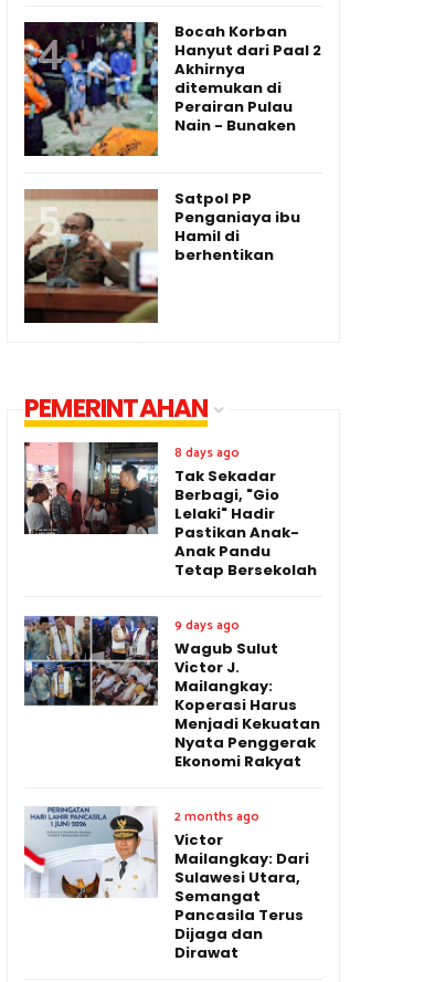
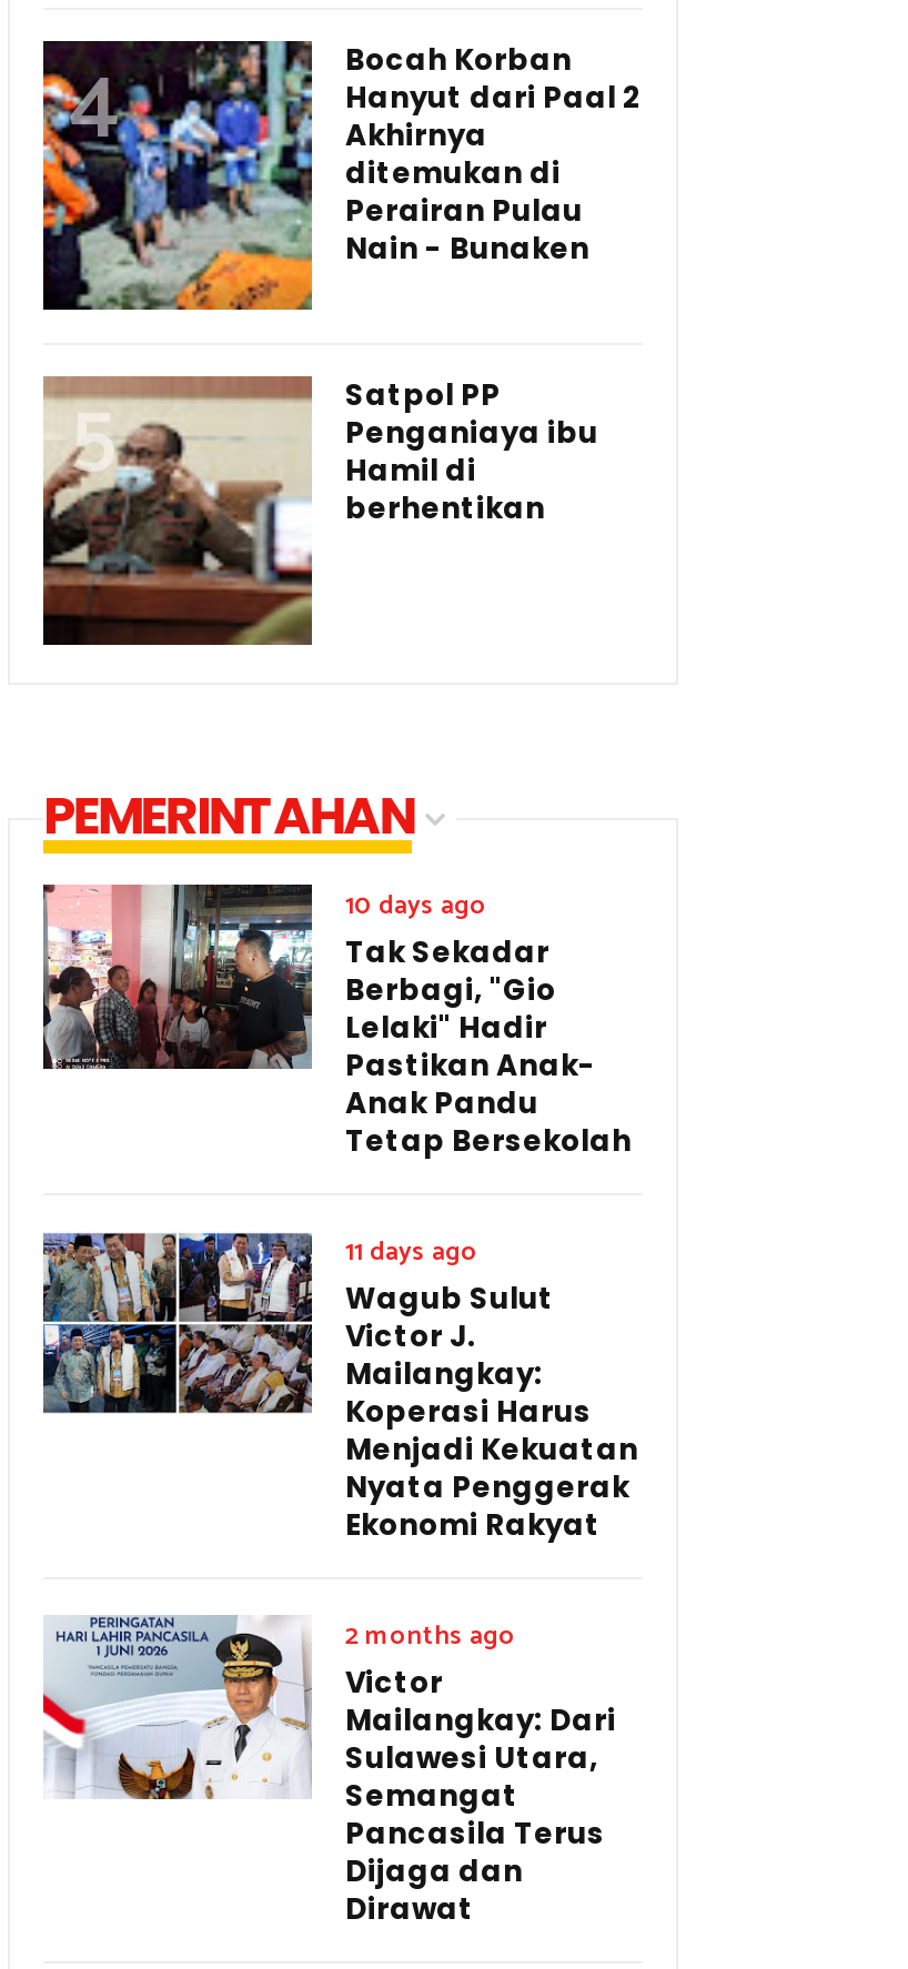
- 8 days ago
+ 10 days ago

- 9 days ago
+ 11 days ago
